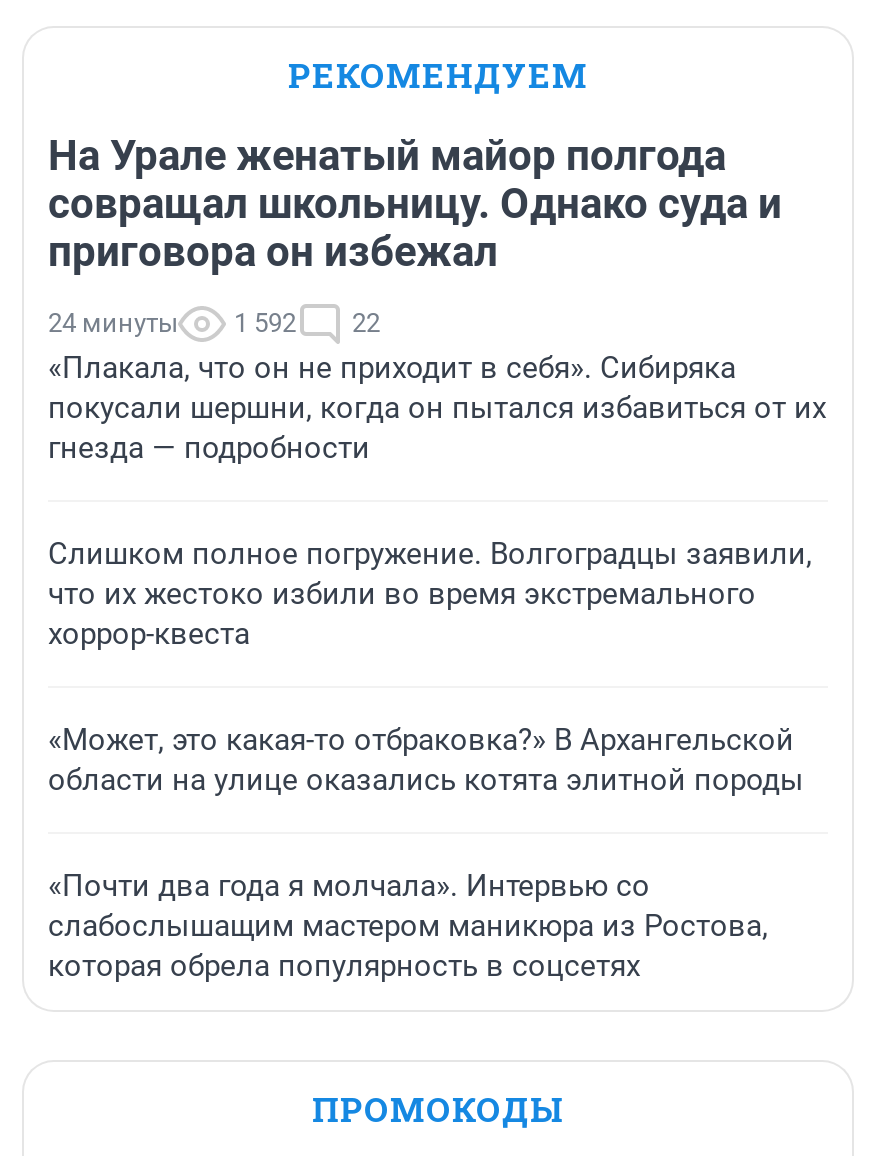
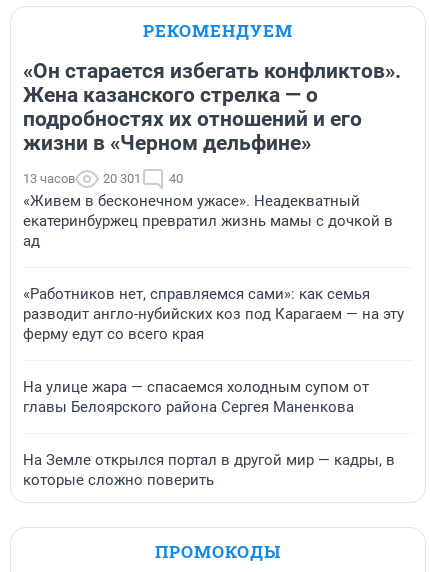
- На Урале женатый майор полгода
- совращал школьницу. Однако суда и
- приговора он избежал
+ «Он старается избегать конфликтов».
+ Жена казанского стрелка — о
+ подробностях их отношений и его
+ жизни в «Черном дельфине»

- 24 минуты
- 1 592
- 22
- «Плакала, что он не приходит в себя». Сибиряка
- покусали шершни, когда он пытался избавиться от их
- гнезда — подробности
+ 13 часов
+ 20 301
+ 40
+ «Живем в бесконечном ужасе». Неадекватный
+ екатеринбуржец превратил жизнь мамы с дочкой в
+ ад

- Слишком полное погружение. Волгоградцы заявили,
- что их жестоко избили во время экстремального
- хоррор-квеста
+ «Работников нет, справляемся сами»: как семья
+ разводит англо-нубийских коз под Карагаем — на эту
+ ферму едут со всего края

- «Может, это какая-то отбраковка?» В Архангельской
- области на улице оказались котята элитной породы
+ На улице жара — спасаемся холодным супом от
+ главы Белоярского района Сергея Маненкова

- «Почти два года я молчала». Интервью со
- слабослышащим мастером маникюра из Ростова,
- которая обрела популярность в соцсетях
+ На Земле открылся портал в другой мир — кадры, в
+ которые сложно поверить
